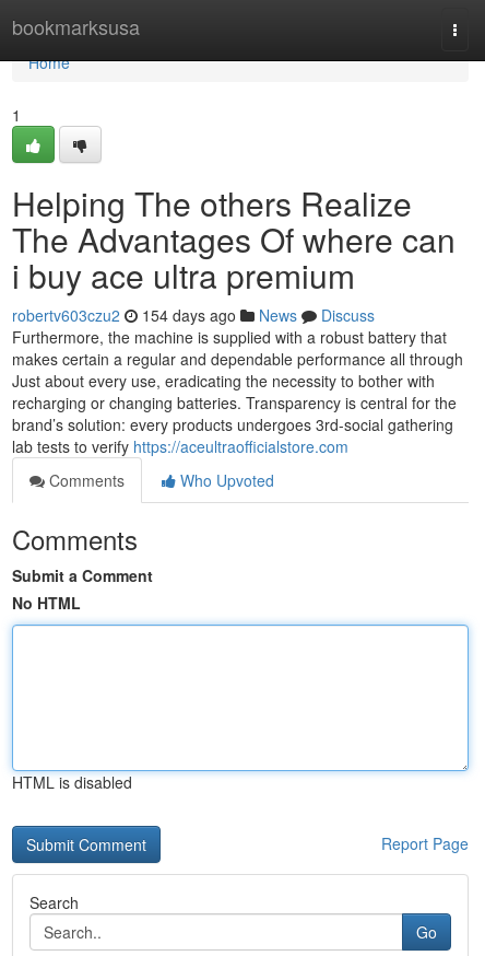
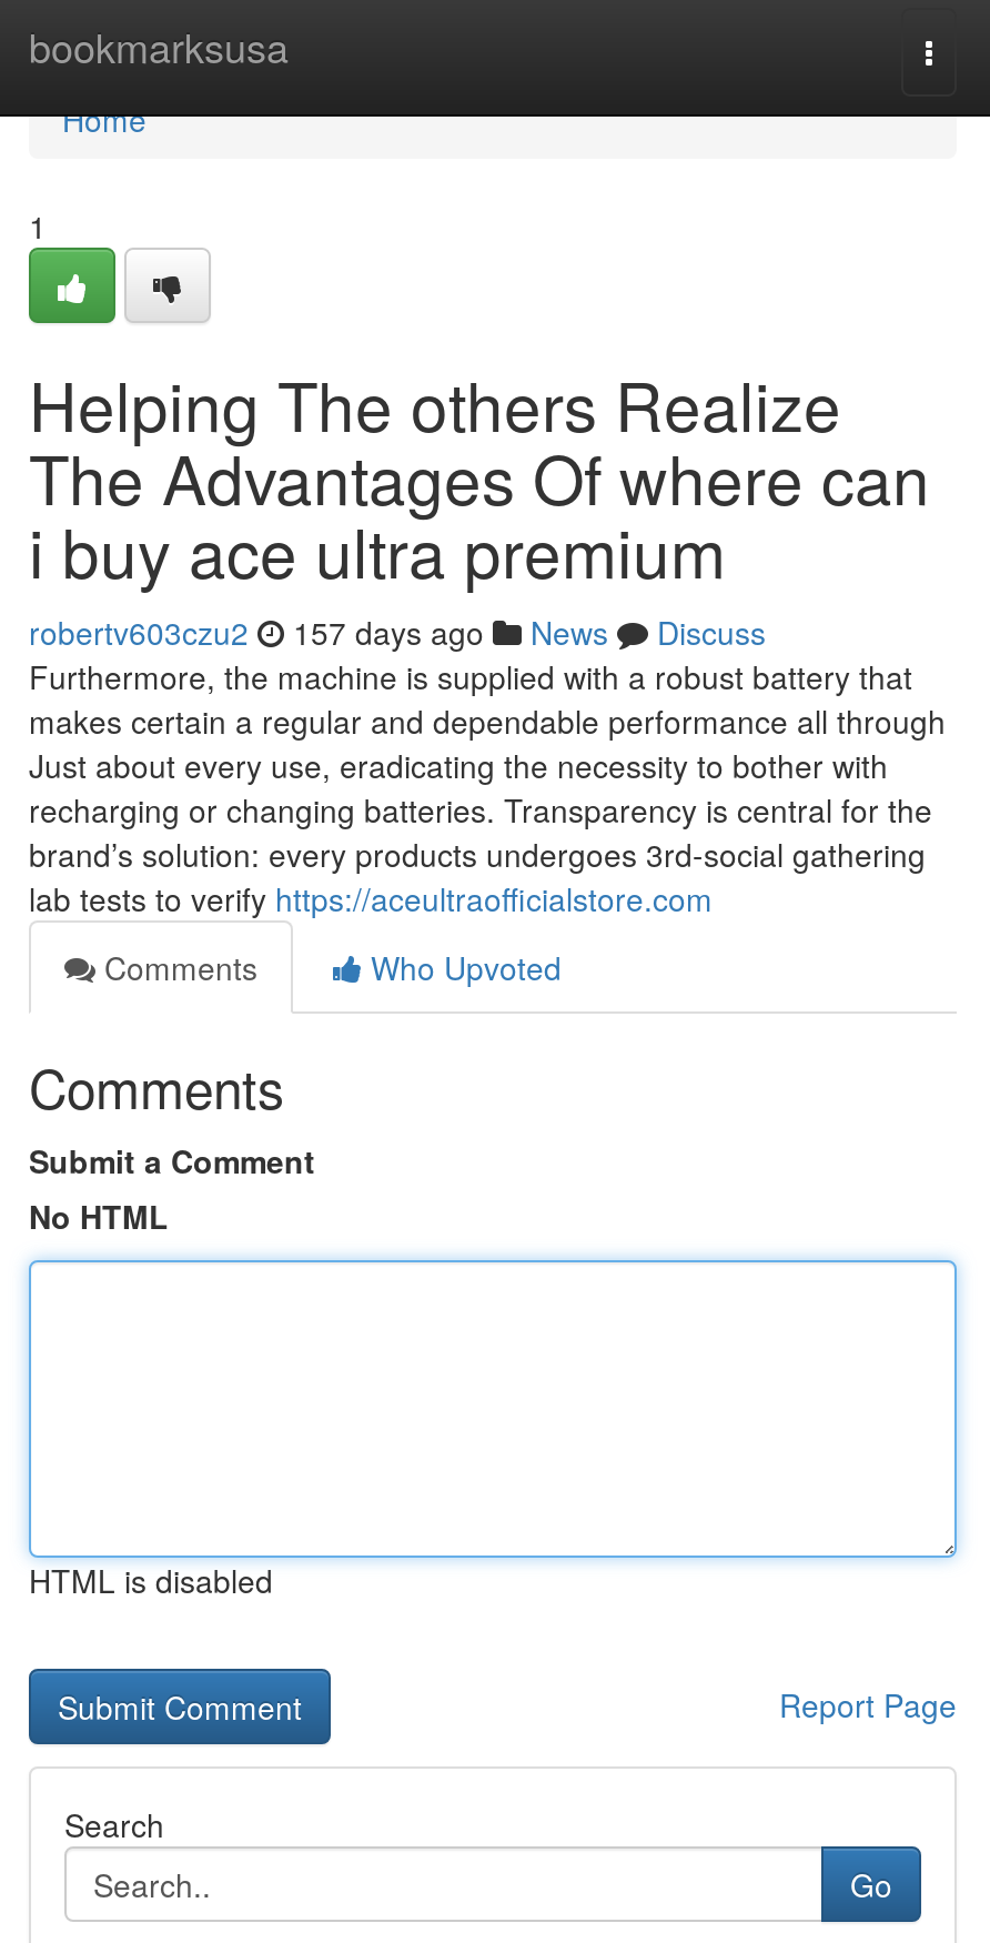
- robertv603czu2 154 days ago News Discuss
+ robertv603czu2 157 days ago News Discuss
